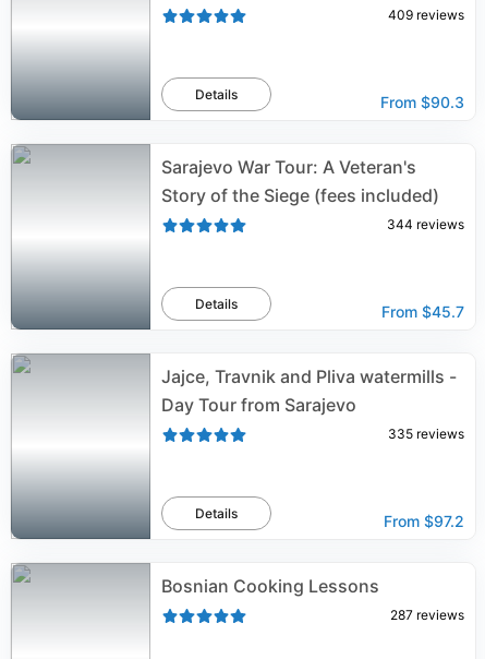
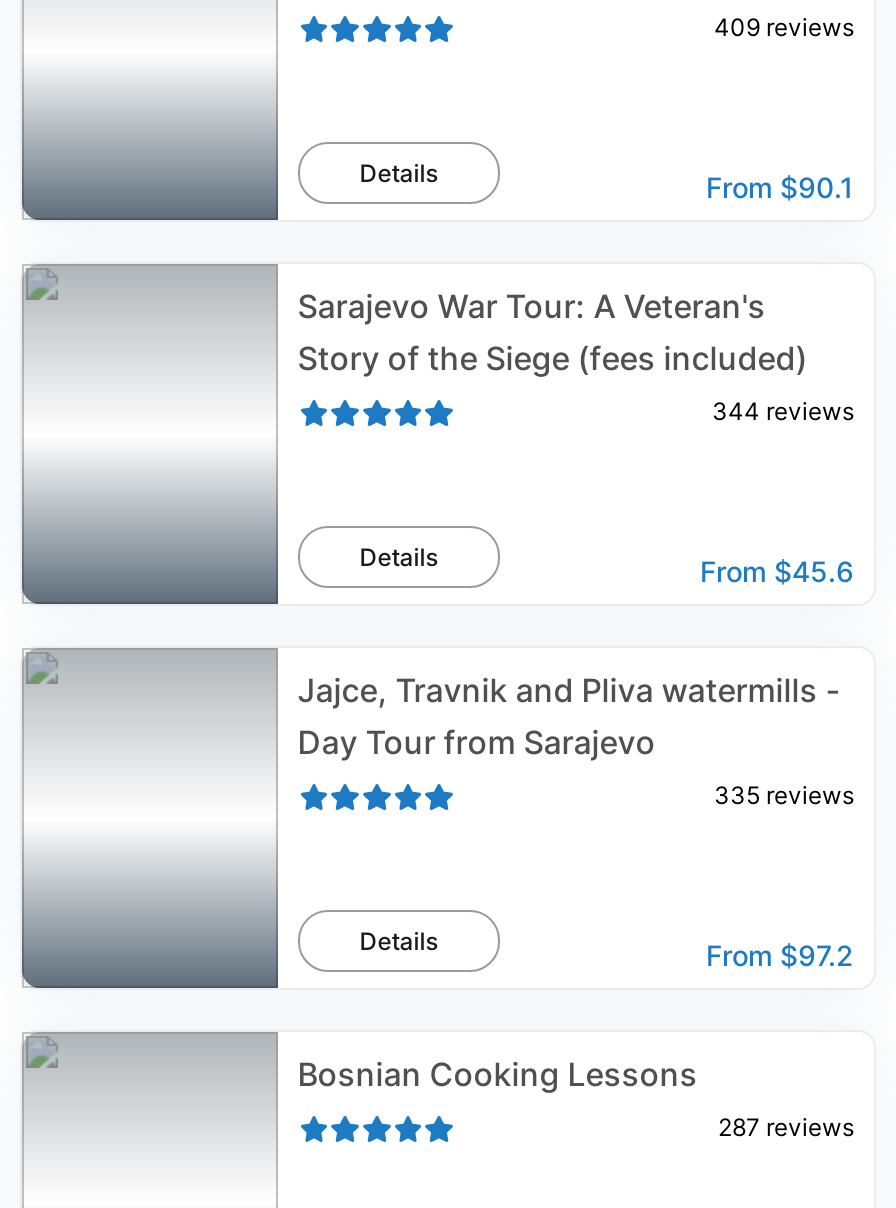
- From $90.3
+ From $90.1

- From $45.7
+ From $45.6
